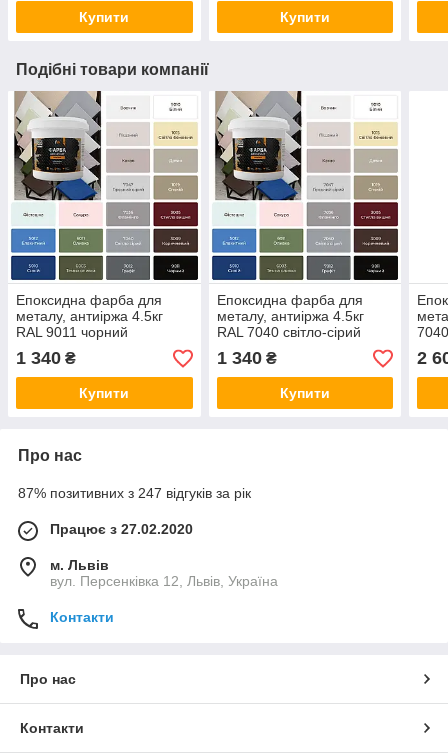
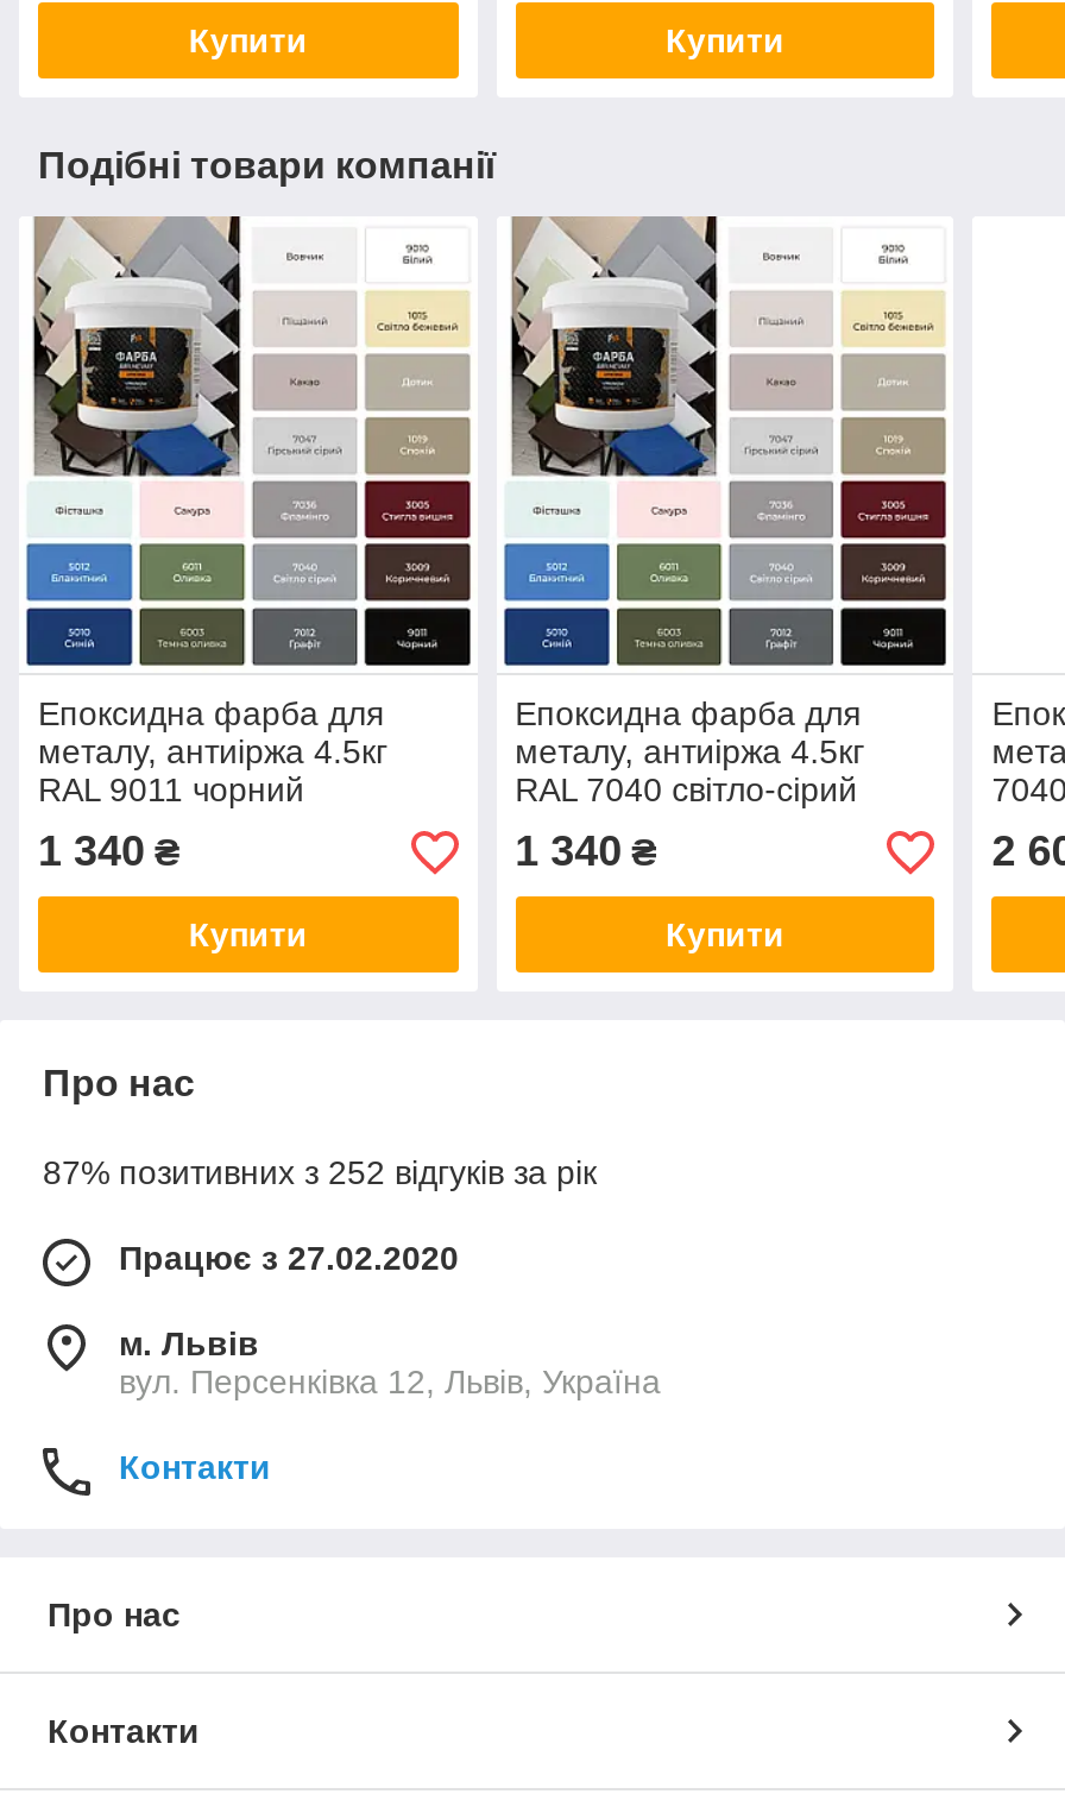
- 87% позитивних з 247 відгуків за рік
+ 87% позитивних з 252 відгуків за рік
